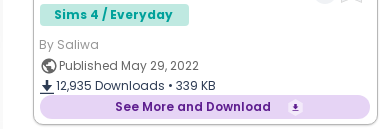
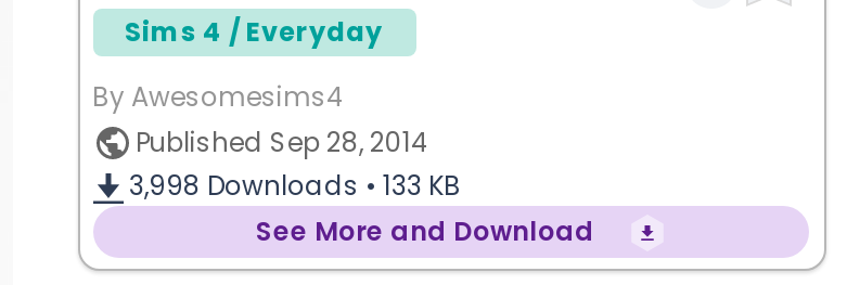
- By Saliwa
+ By Awesomesims4

- Published May 29, 2022
+ Published Sep 28, 2014

- 12,935 Downloads • 339 KB
+ 3,998 Downloads • 133 KB
